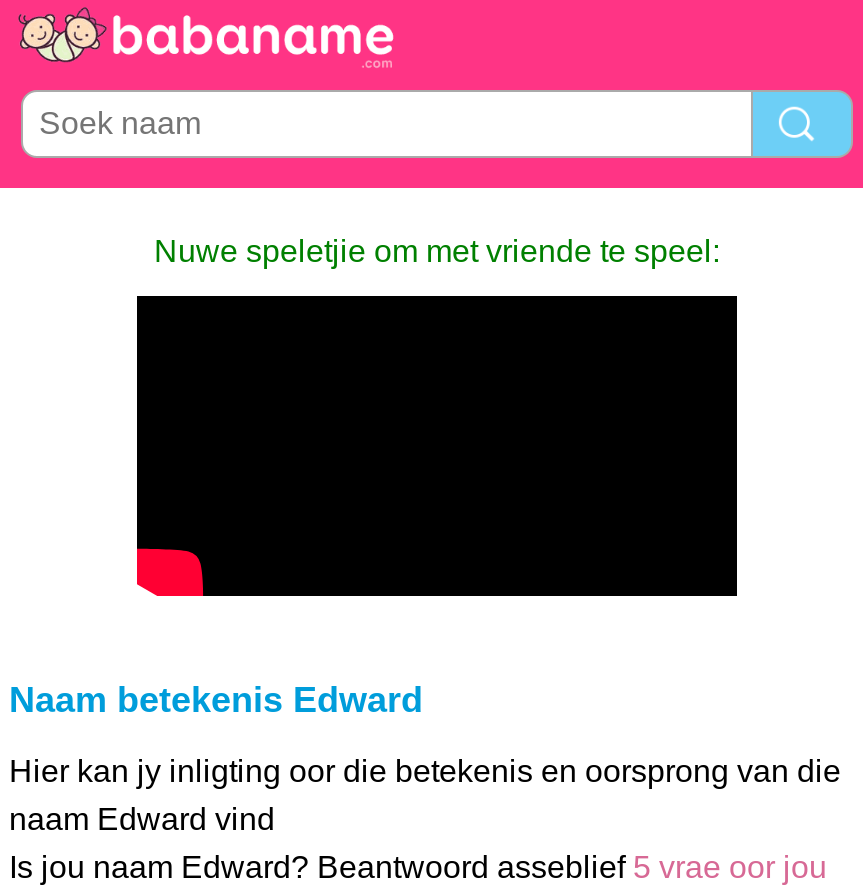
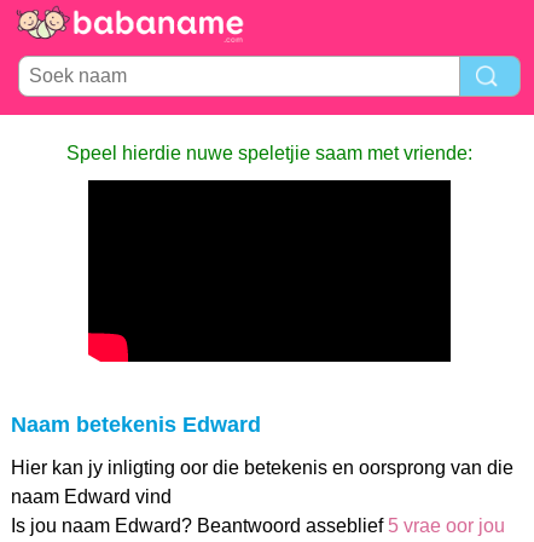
- Nuwe speletjie om met vriende te speel:
+ Speel hierdie nuwe speletjie saam met vriende:
